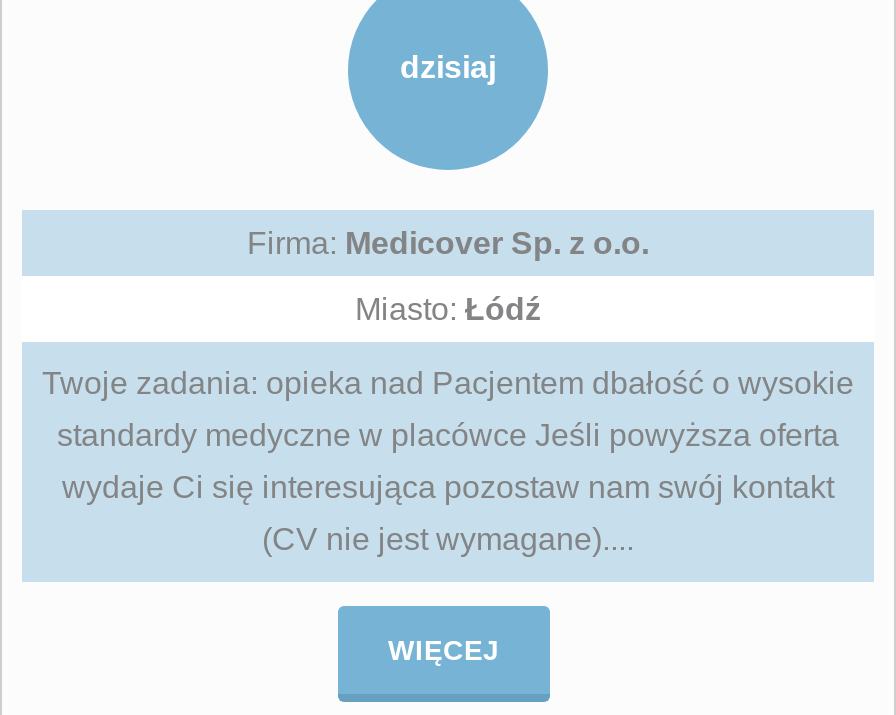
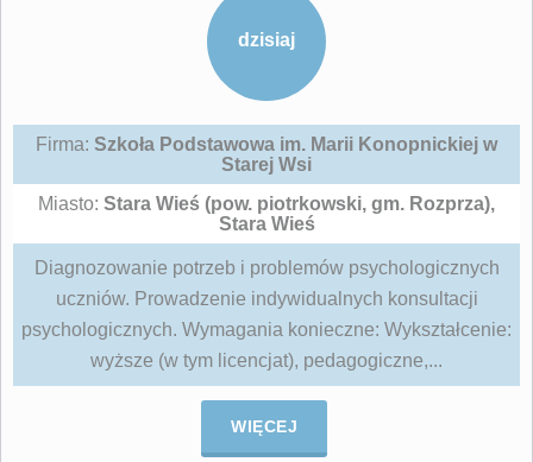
- Firma: Medicover Sp. z o.o.
+ Firma: Szkoła Podstawowa im. Marii Konopnickiej w
+ Starej Wsi

- Miasto: Łódź
+ Miasto: Stara Wieś (pow. piotrkowski, gm. Rozprza),
+ Stara Wieś

- Twoje zadania: opieka nad Pacjentem dbałość o wysokie
+ Diagnozowanie potrzeb i problemów psychologicznych

- standardy medyczne w placówce Jeśli powyższa oferta
+ uczniów. Prowadzenie indywidualnych konsultacji

- wydaje Ci się interesująca pozostaw nam swój kontakt
+ psychologicznych. Wymagania konieczne: Wykształcenie:

- (CV nie jest wymagane)....
+ wyższe (w tym licencjat), pedagogiczne,...
